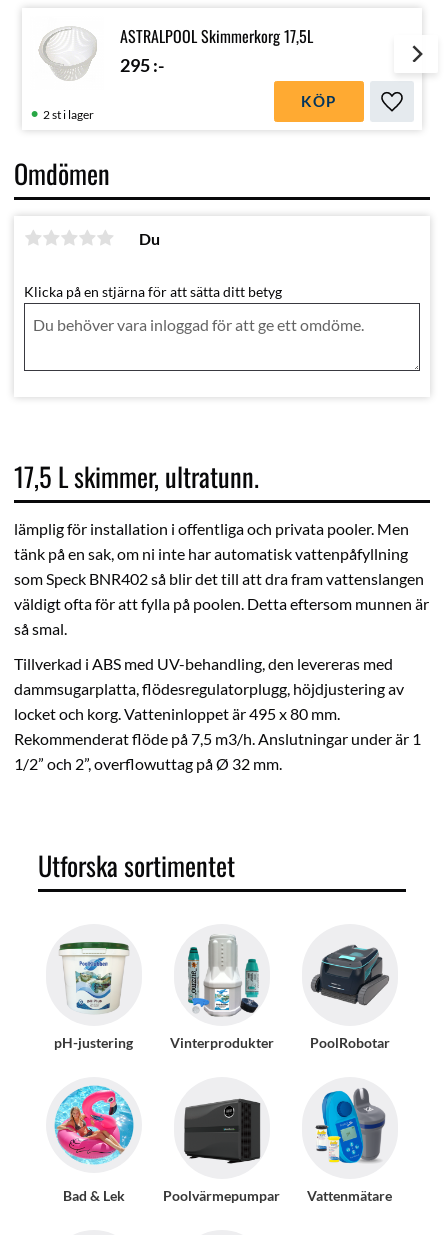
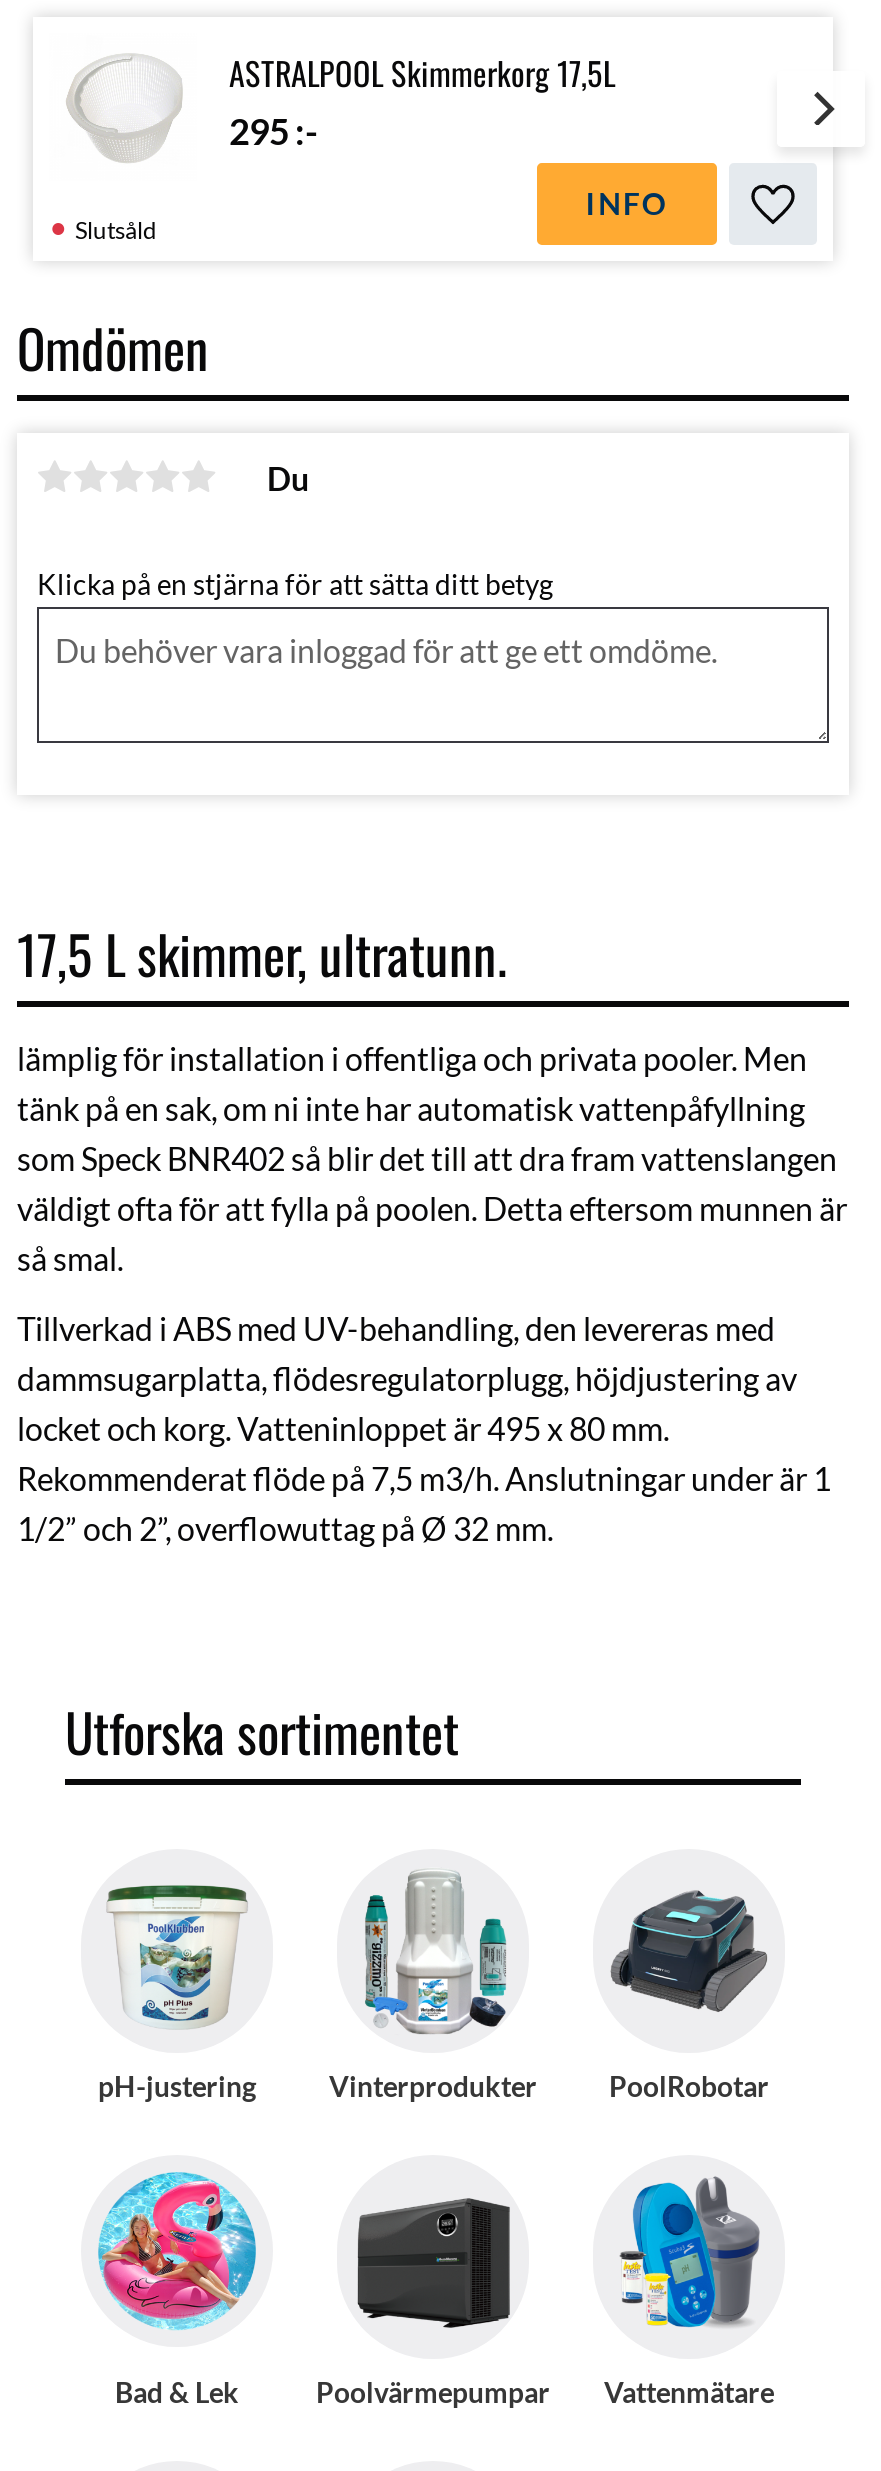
- KÖP
+ INFO

- 2 st i lager
+ Slutsåld
